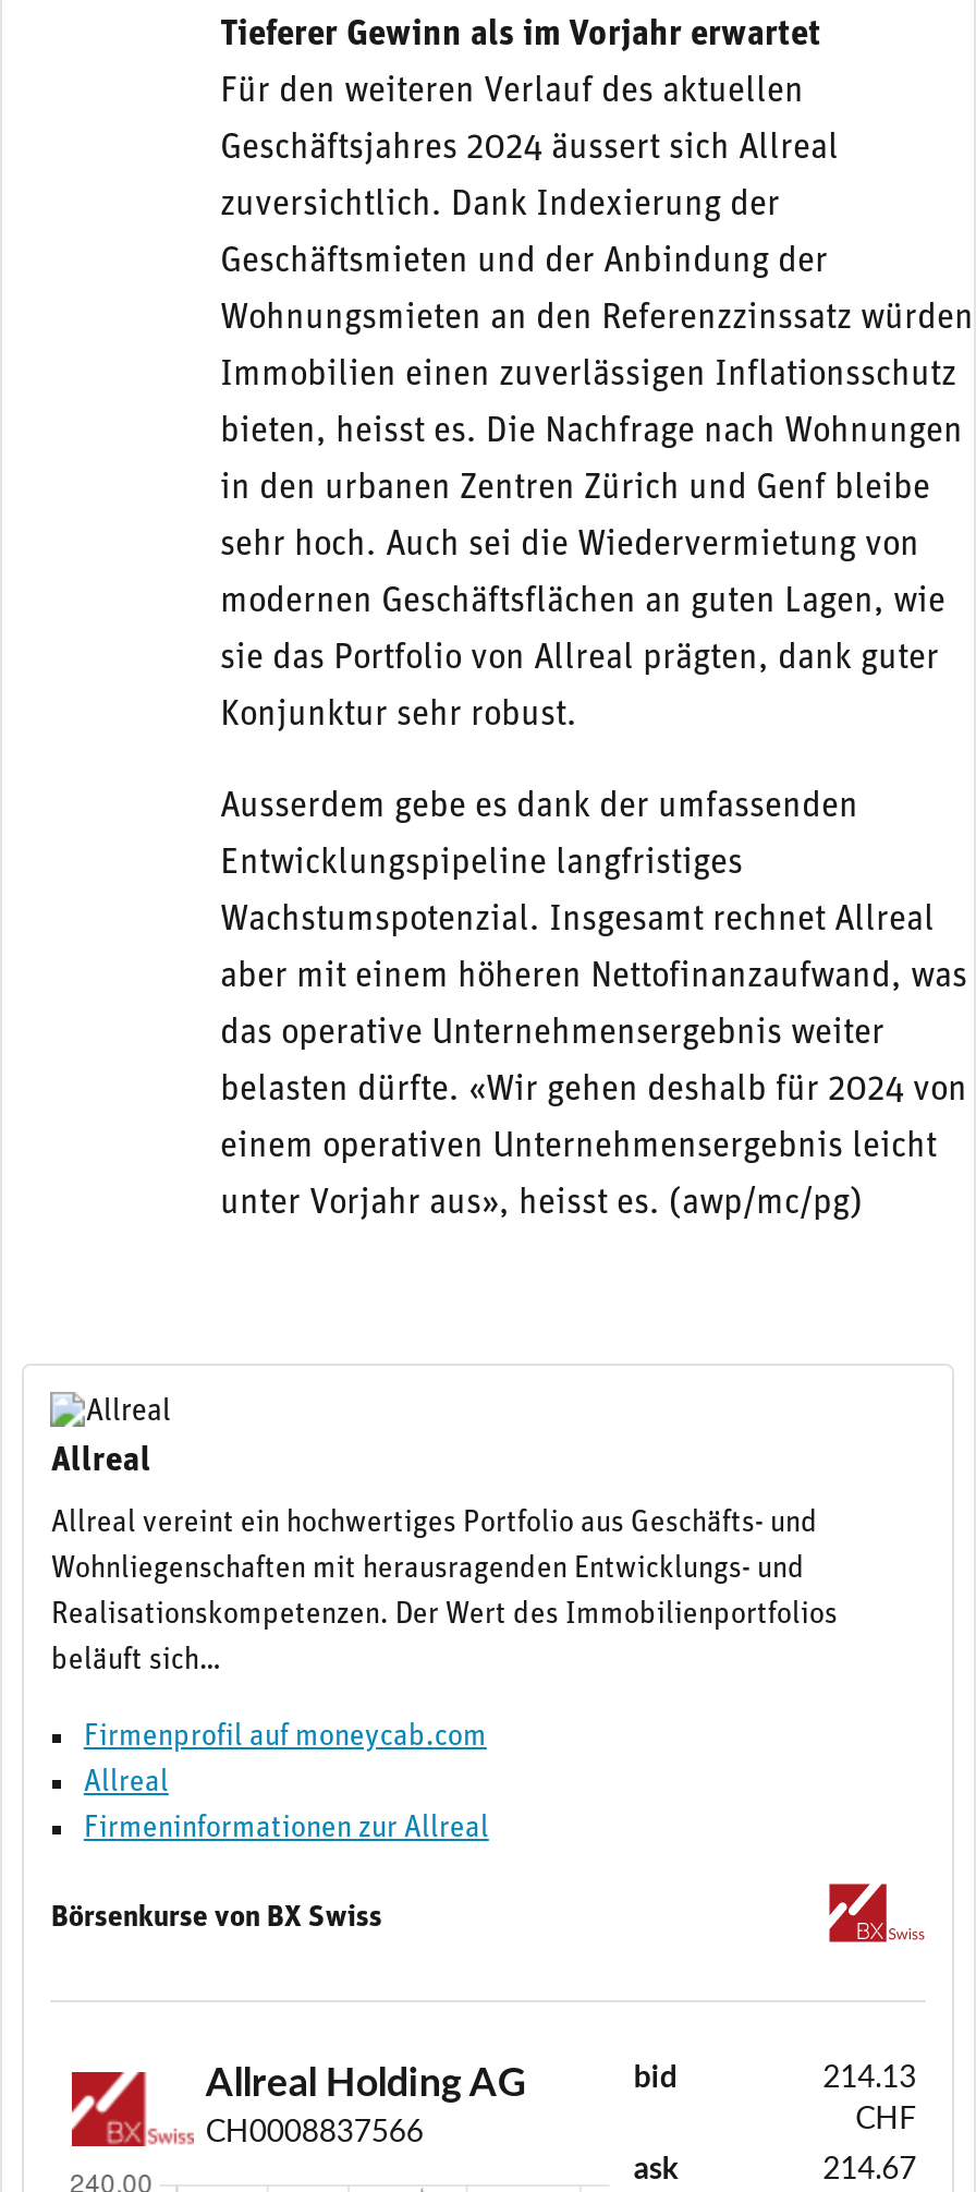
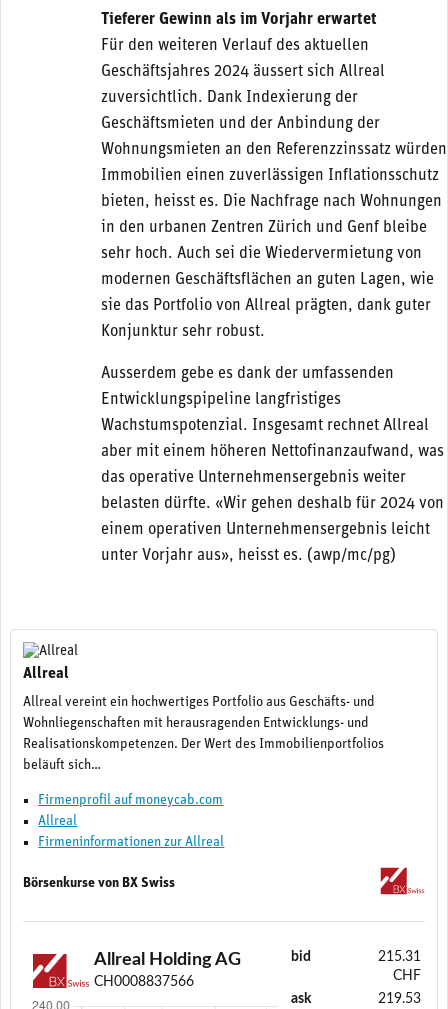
- 214.13
+ 215.31

- 214.67
+ 219.53
